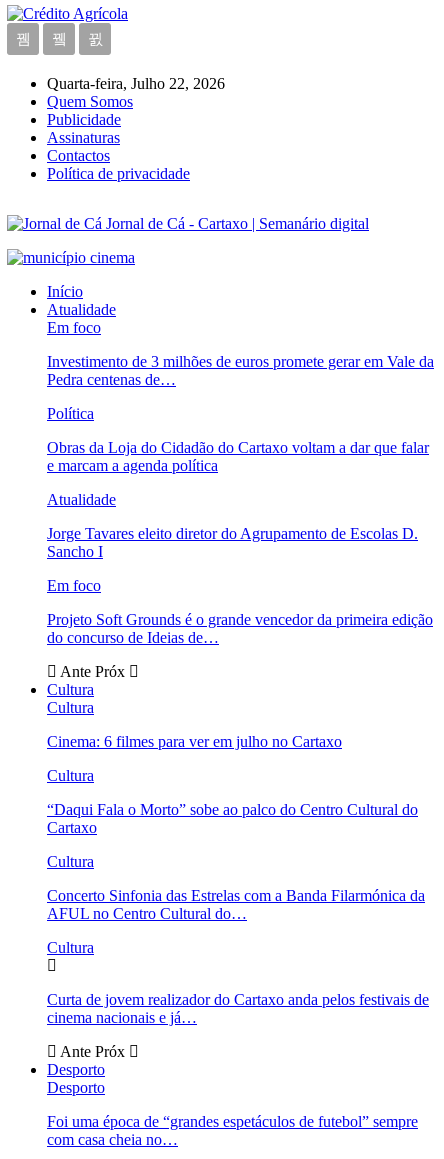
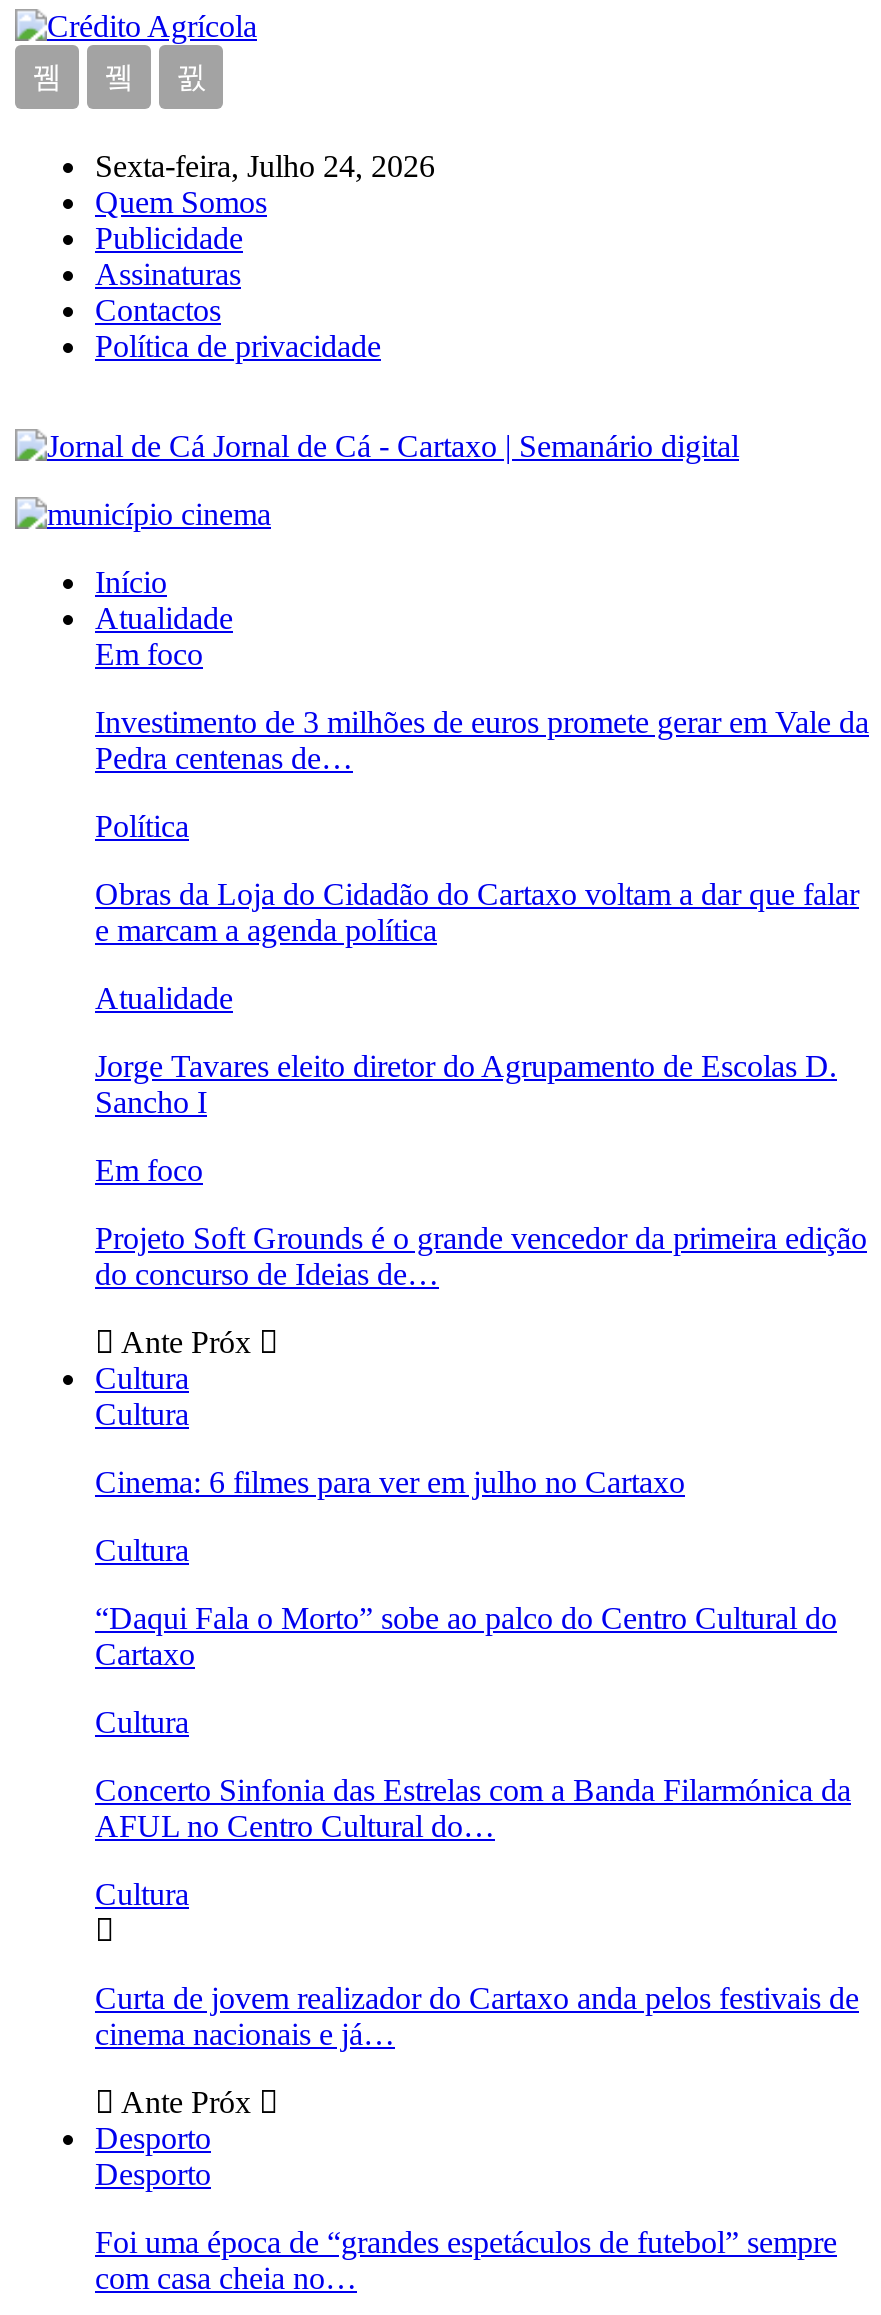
- Quarta-feira, Julho 22, 2026
+ Sexta-feira, Julho 24, 2026
